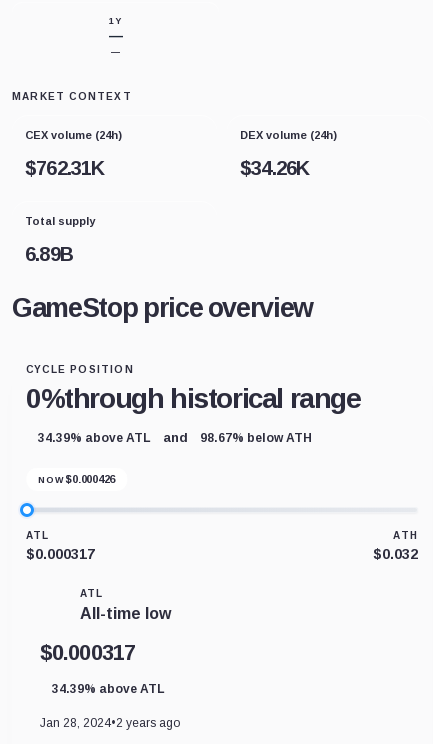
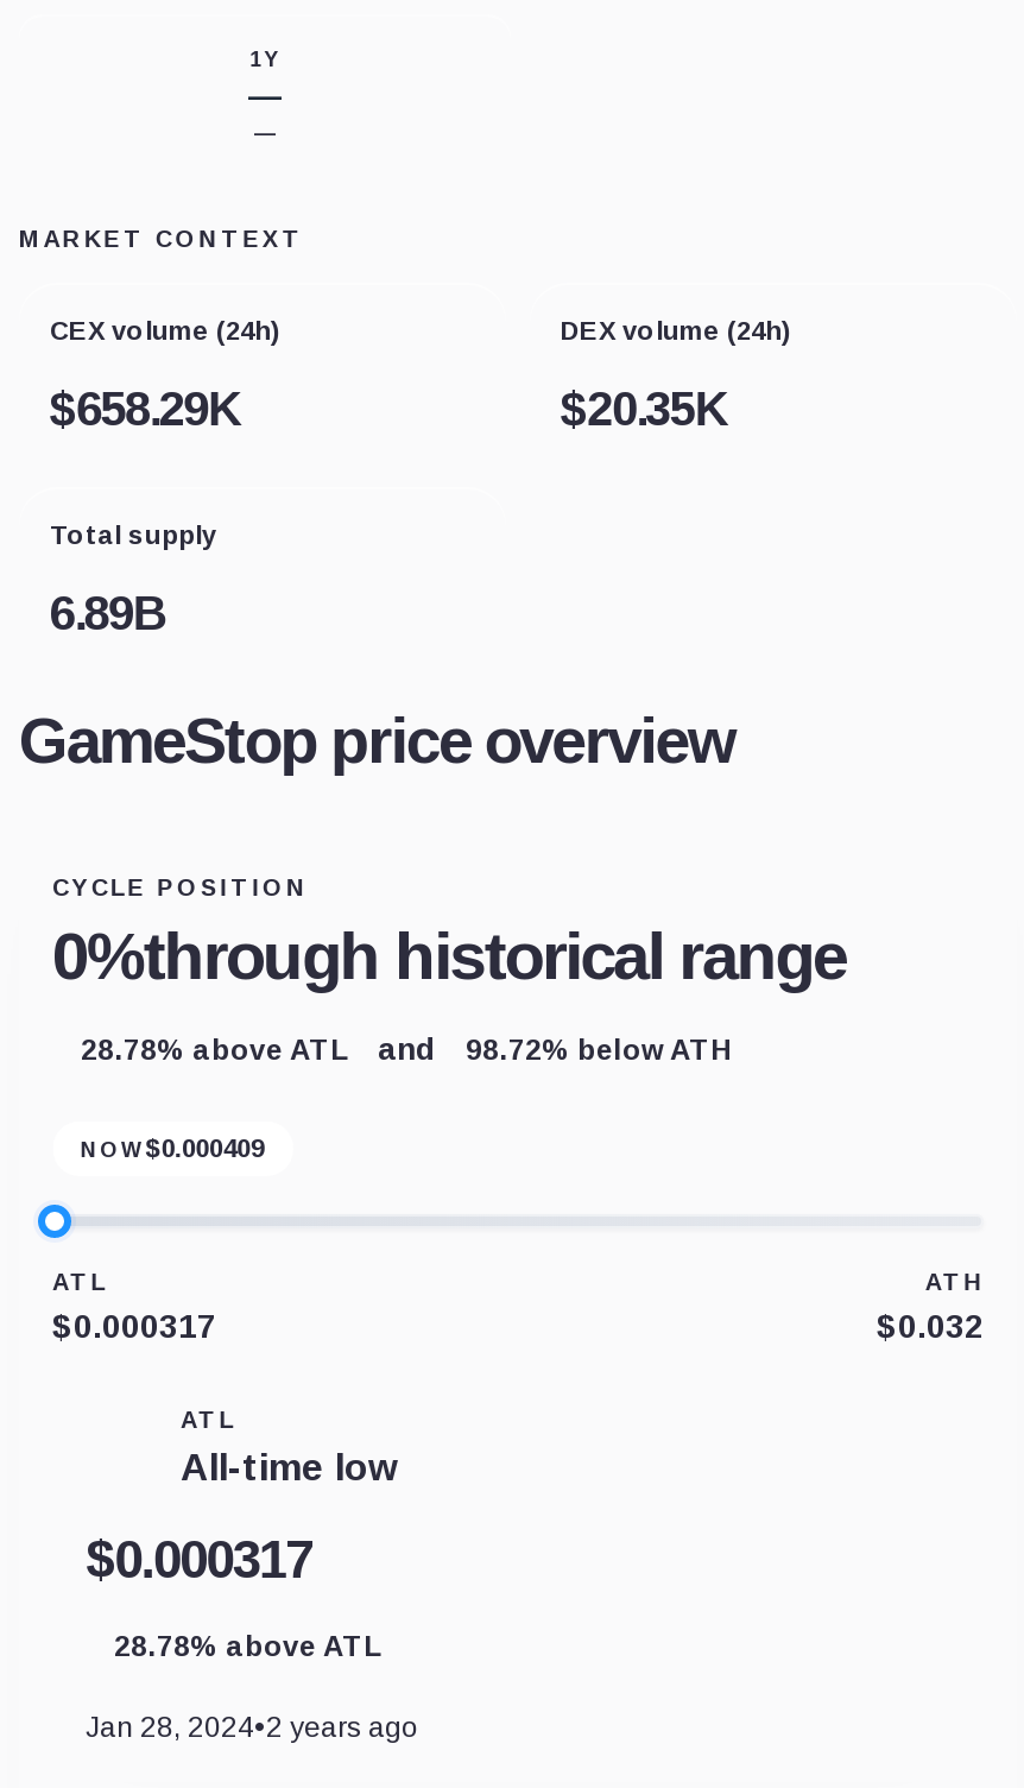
- $762.31K
+ $658.29K

- $34.26K
+ $20.35K

- 34.39% above ATL
+ 28.78% above ATL

- 98.67% below ATH
+ 98.72% below ATH

- NOW$0.000426
+ NOW$0.000409

- 34.39% above ATL
+ 28.78% above ATL
